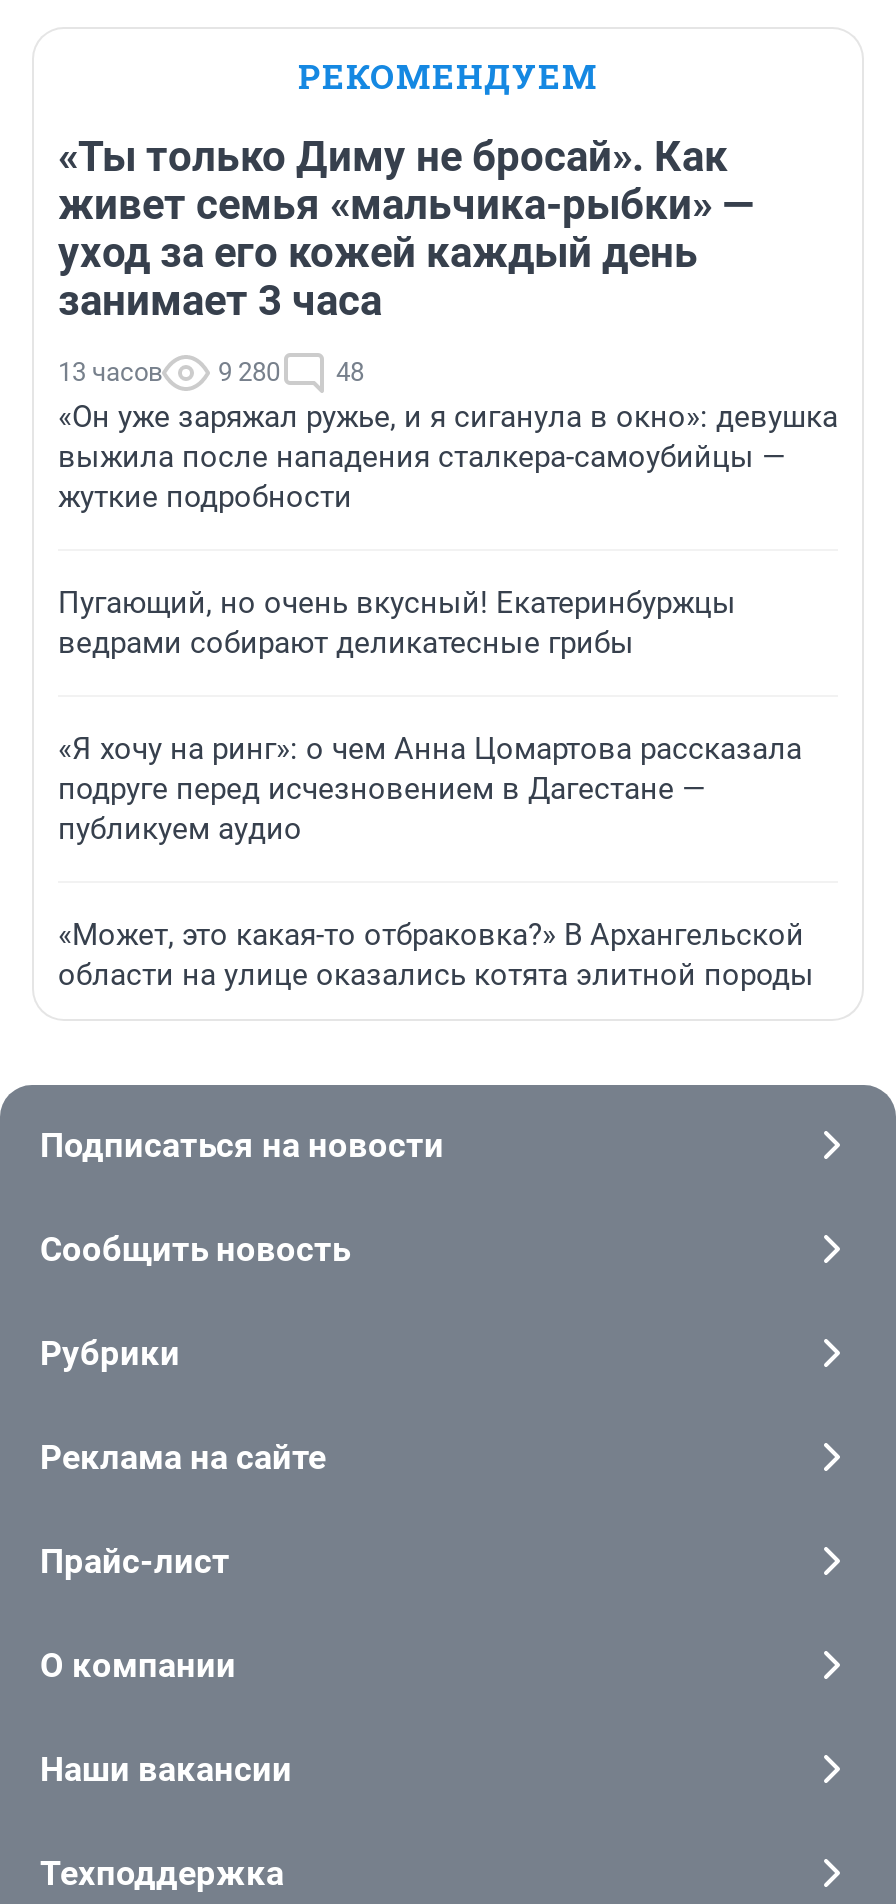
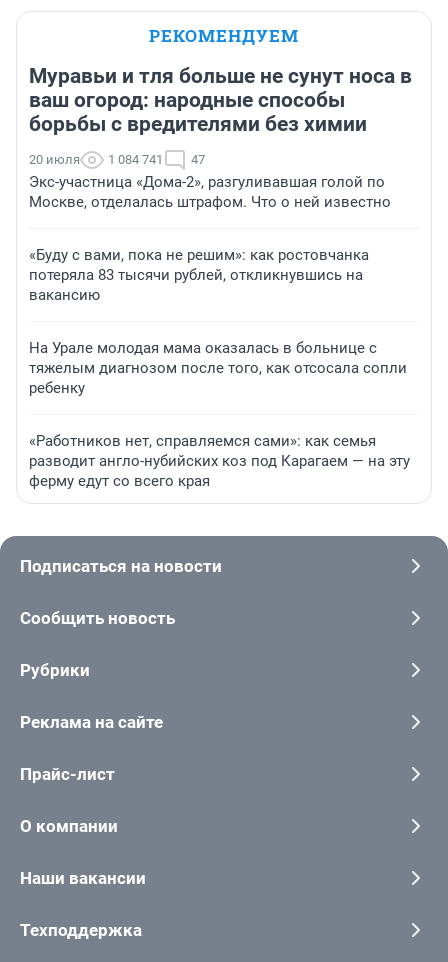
- «Ты только Диму не бросай». Как
- живет семья «мальчика-рыбки» —
- уход за его кожей каждый день
- занимает 3 часа
+ Муравьи и тля больше не сунут носа в
+ ваш огород: народные способы
+ борьбы с вредителями без химии

- 13 часов
- 9 280
- 48
- «Он уже заряжал ружье, и я сиганула в окно»: девушка
- выжила после нападения сталкера-самоубийцы —
- жуткие подробности
+ 20 июля
+ 1 084 741
+ 47
+ Экс-участница «Дома-2», разгуливавшая голой по
+ Москве, отделалась штрафом. Что о ней известно

- Пугающий, но очень вкусный! Екатеринбуржцы
- ведрами собирают деликатесные грибы
+ «Буду с вами, пока не решим»: как ростовчанка
+ потеряла 83 тысячи рублей, откликнувшись на
+ вакансию

- «Я хочу на ринг»: о чем Анна Цомартова рассказала
- подруге перед исчезновением в Дагестане —
- публикуем аудио
+ На Урале молодая мама оказалась в больнице с
+ тяжелым диагнозом после того, как отсосала сопли
+ ребенку

- «Может, это какая-то отбраковка?» В Архангельской
- области на улице оказались котята элитной породы
+ «Работников нет, справляемся сами»: как семья
+ разводит англо-нубийских коз под Карагаем — на эту
+ ферму едут со всего края
